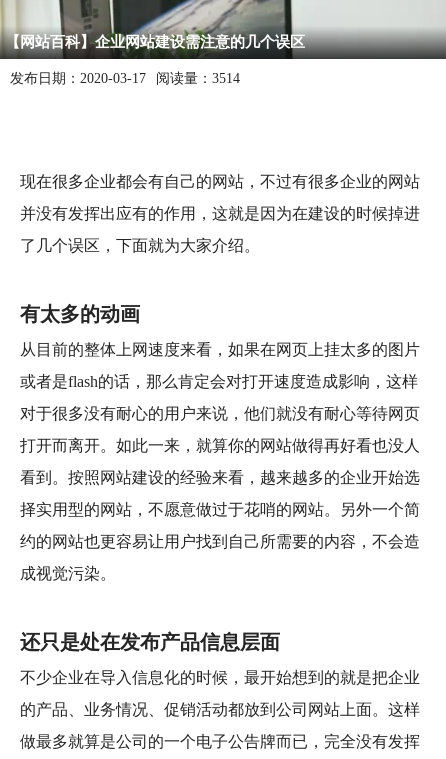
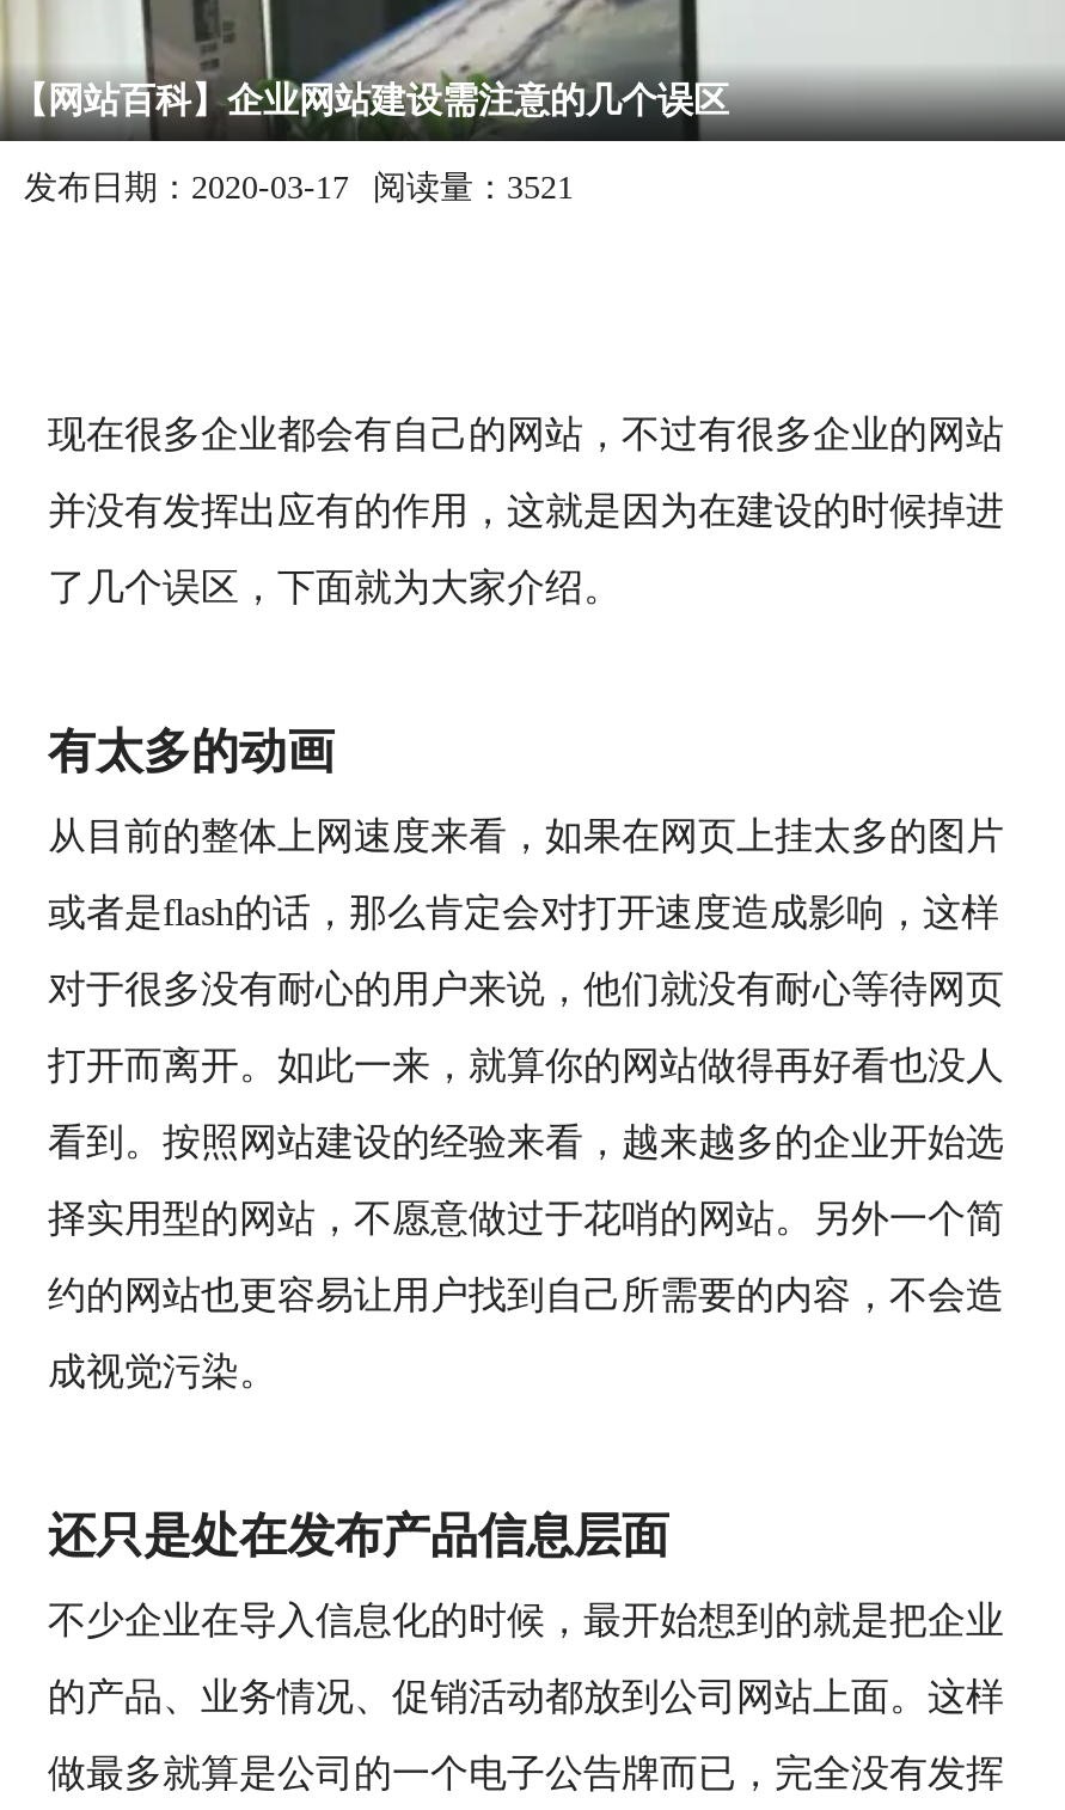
- 发布日期：2020-03-17 阅读量：3514
+ 发布日期：2020-03-17 阅读量：3521
